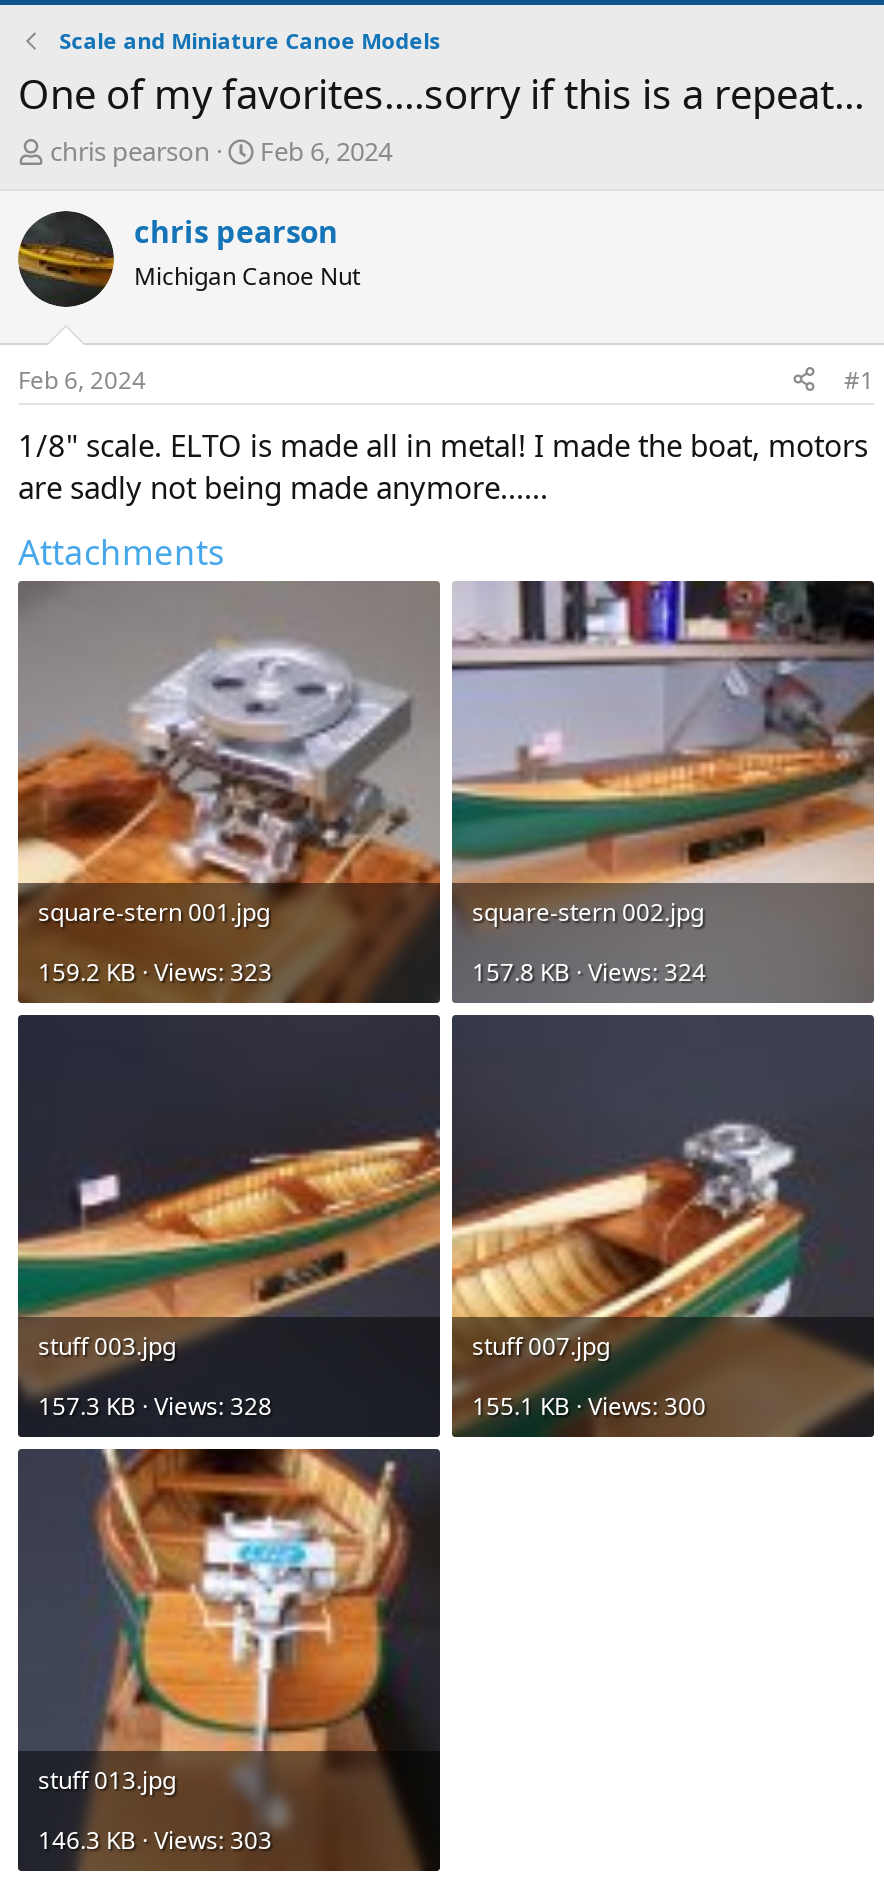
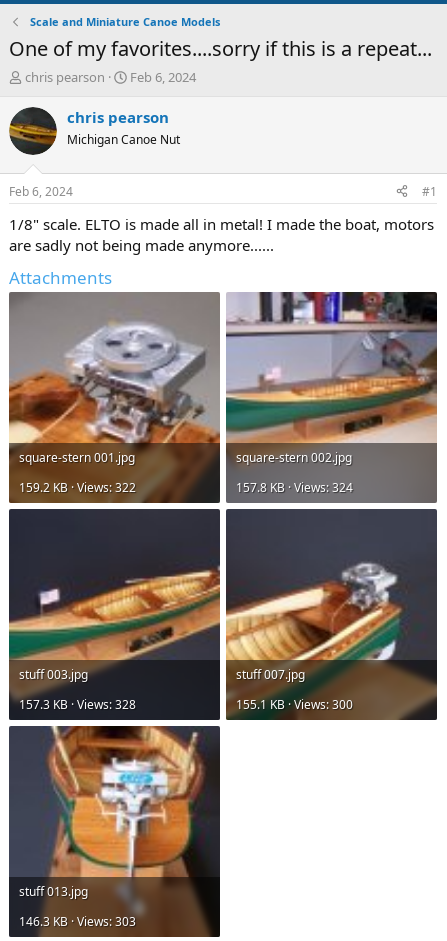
- 159.2 KB · Views: 323
+ 159.2 KB · Views: 322
